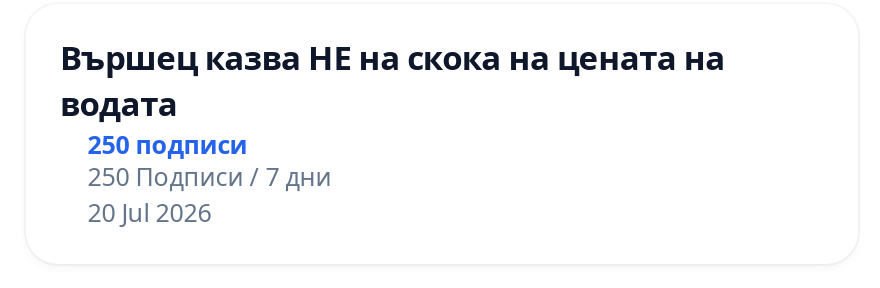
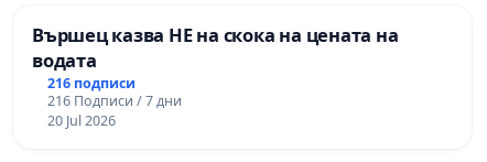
- 250 подписи
+ 216 подписи

- 250 Подписи / 7 дни
+ 216 Подписи / 7 дни
